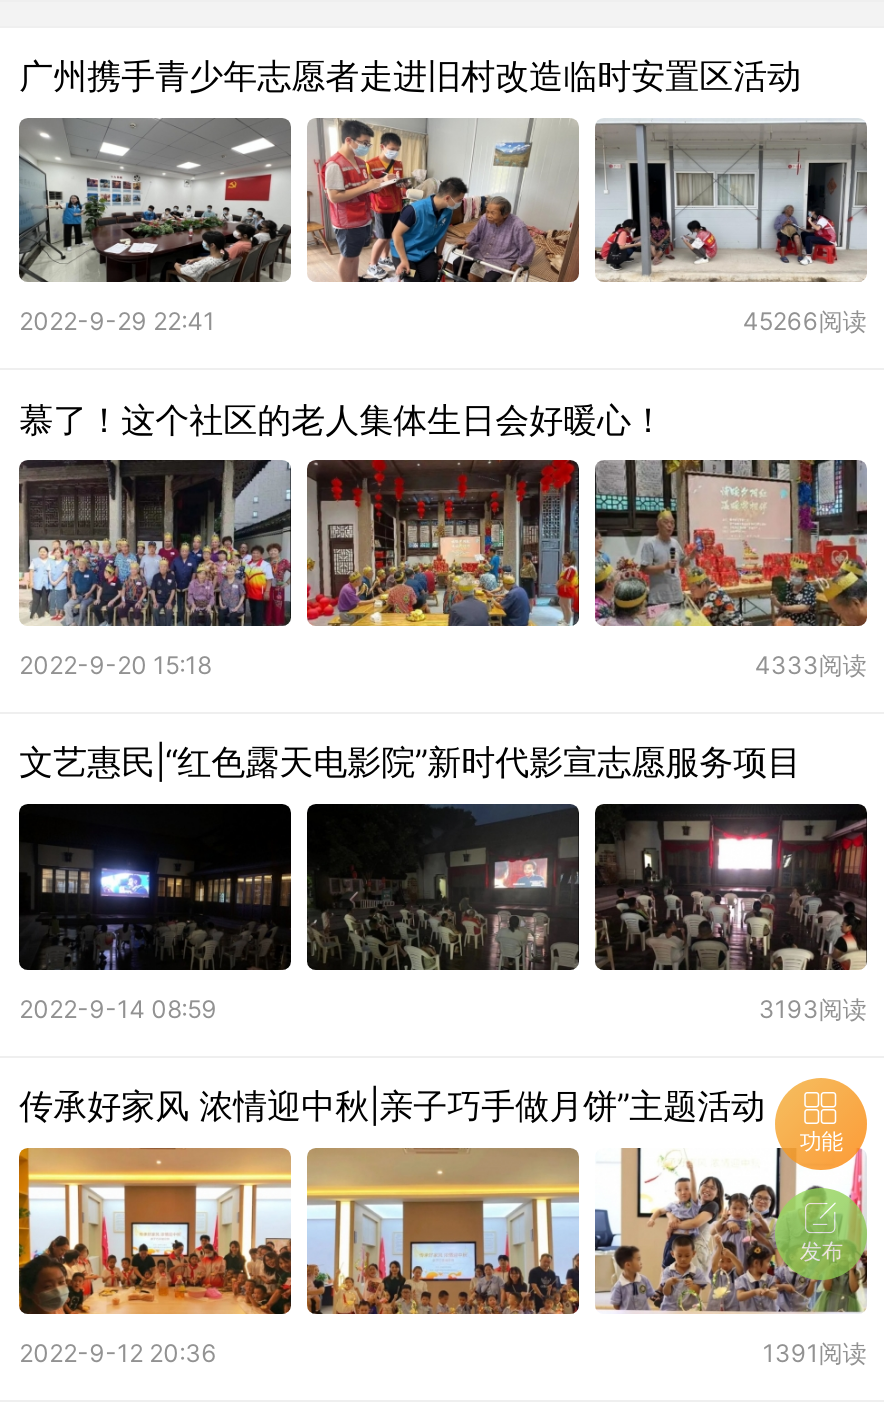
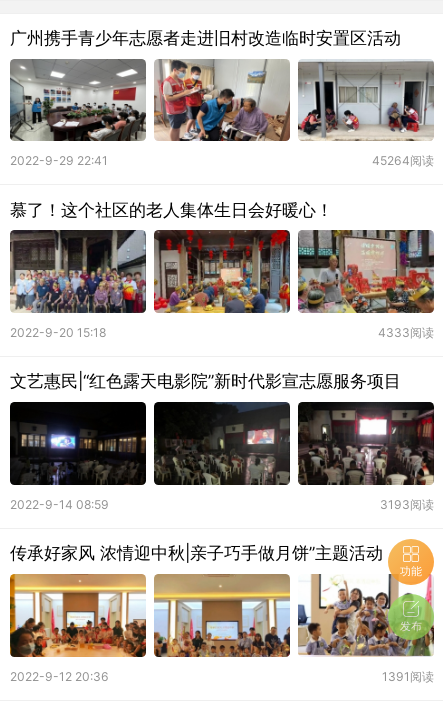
- 45266阅读
+ 45264阅读
